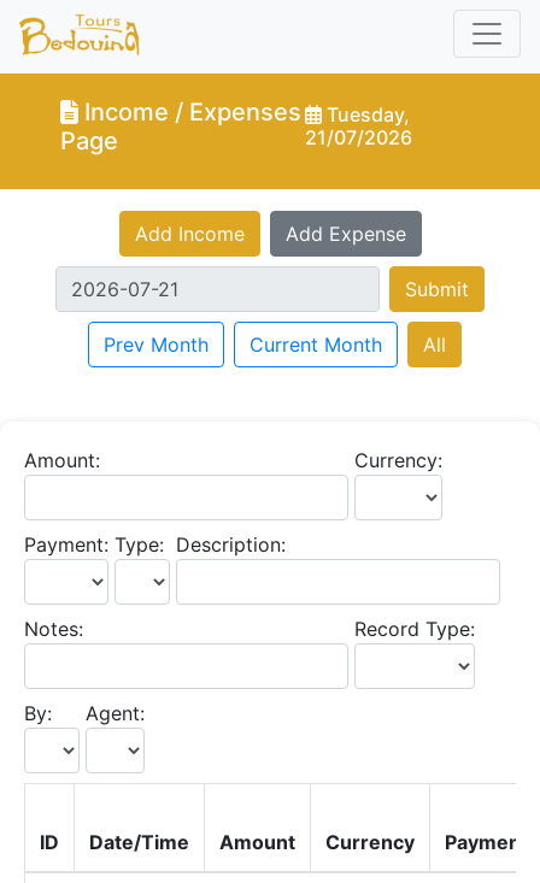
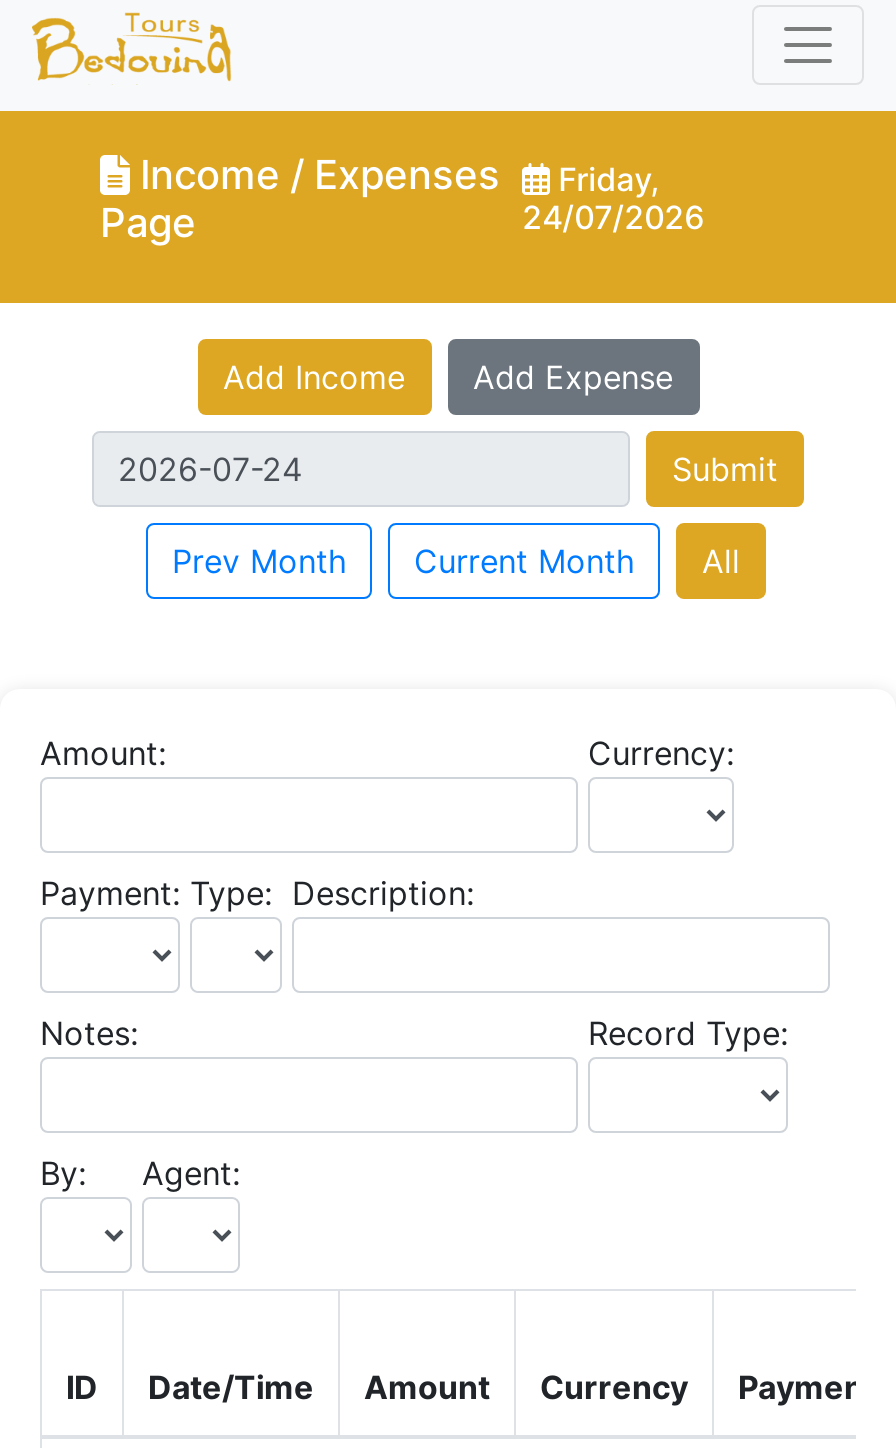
- Tuesday,
- 21/07/2026
+ Friday,
+ 24/07/2026
